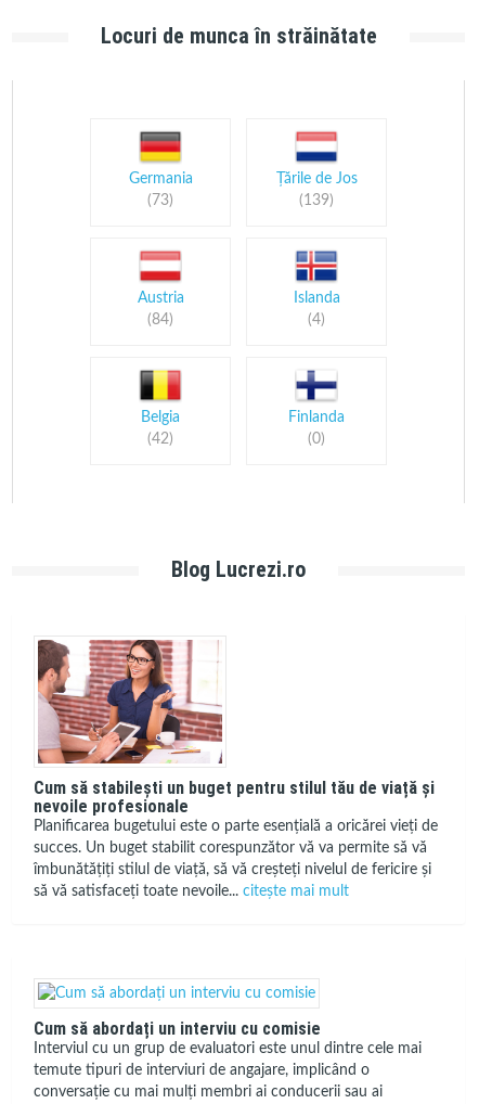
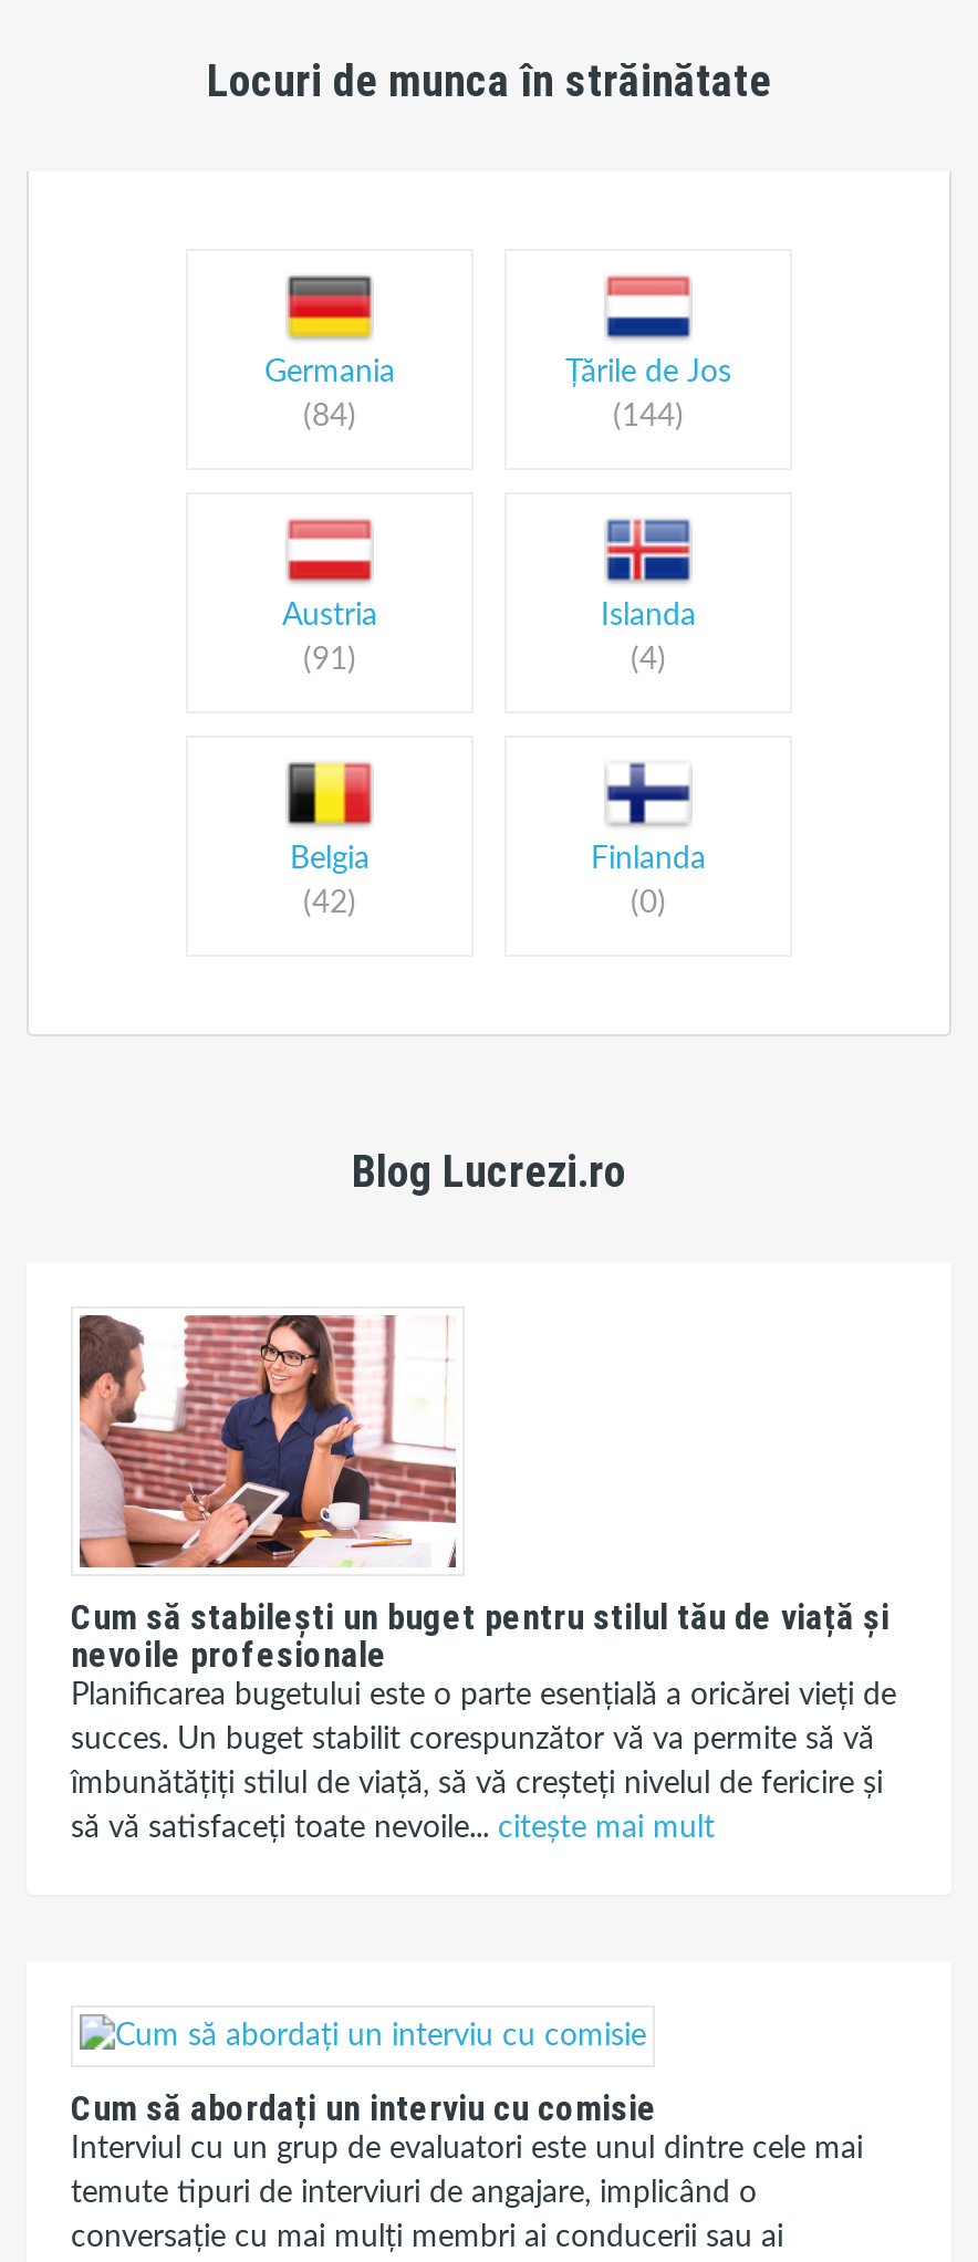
- (73)
+ (84)

- (139)
+ (144)

- (84)
+ (91)
